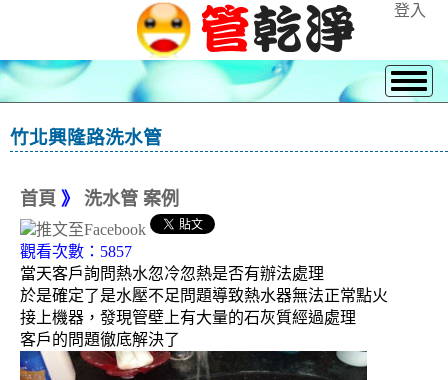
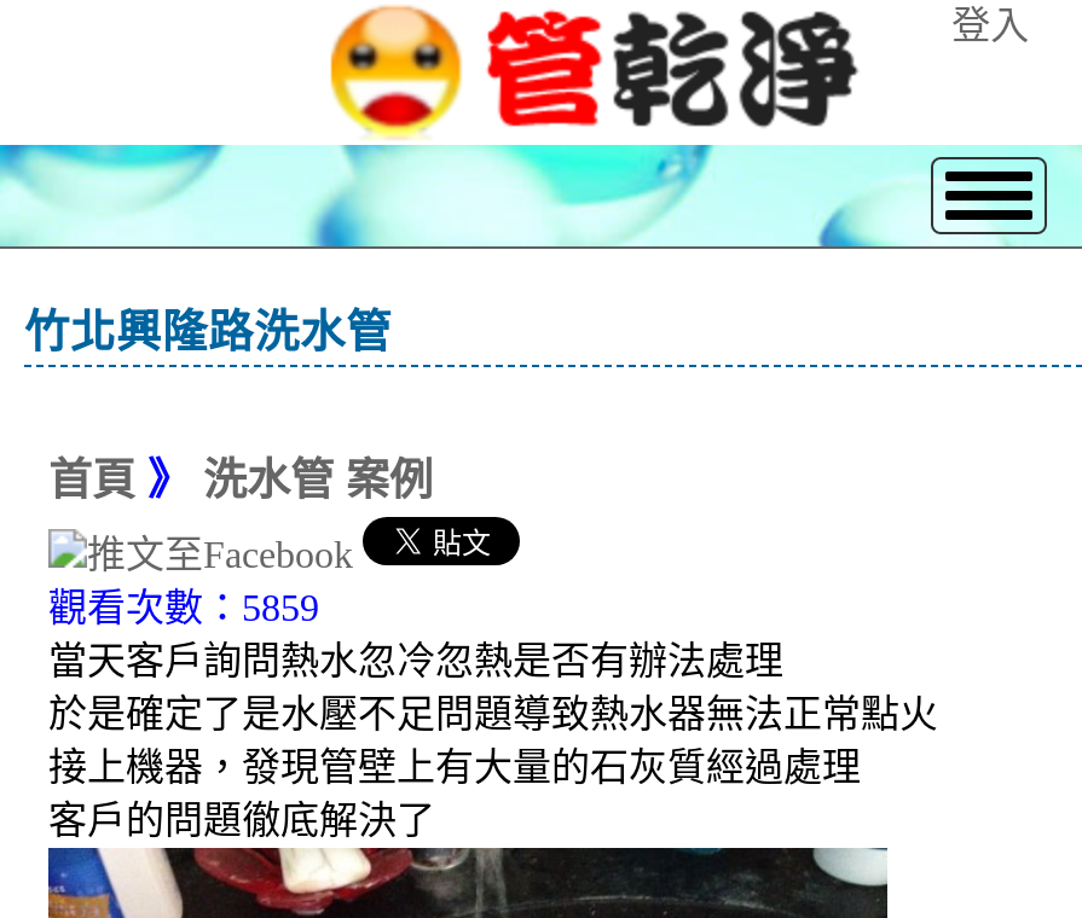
- 觀看次數：5857
+ 觀看次數：5859
